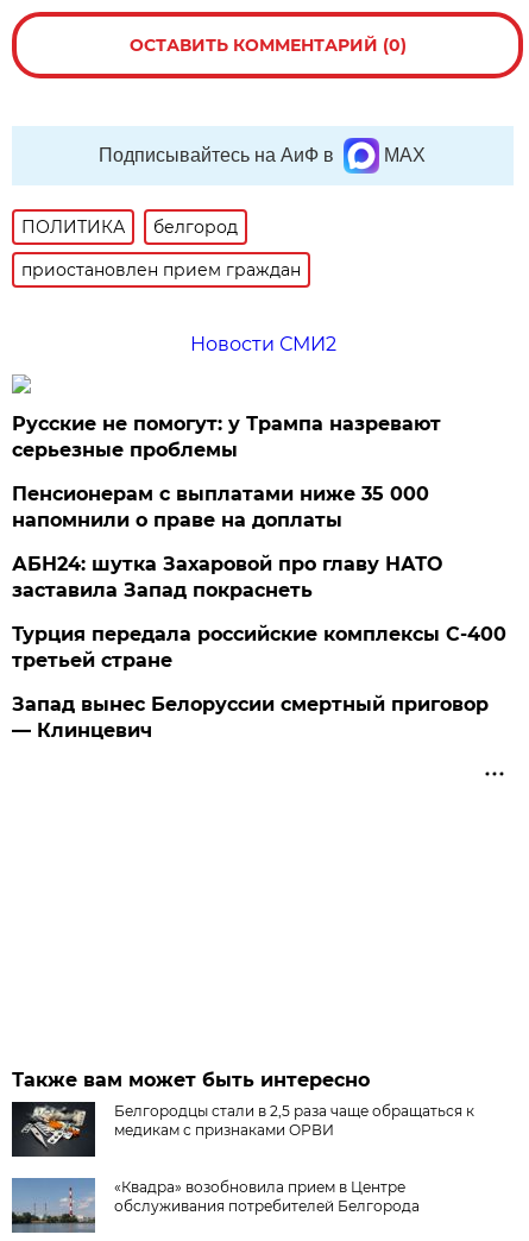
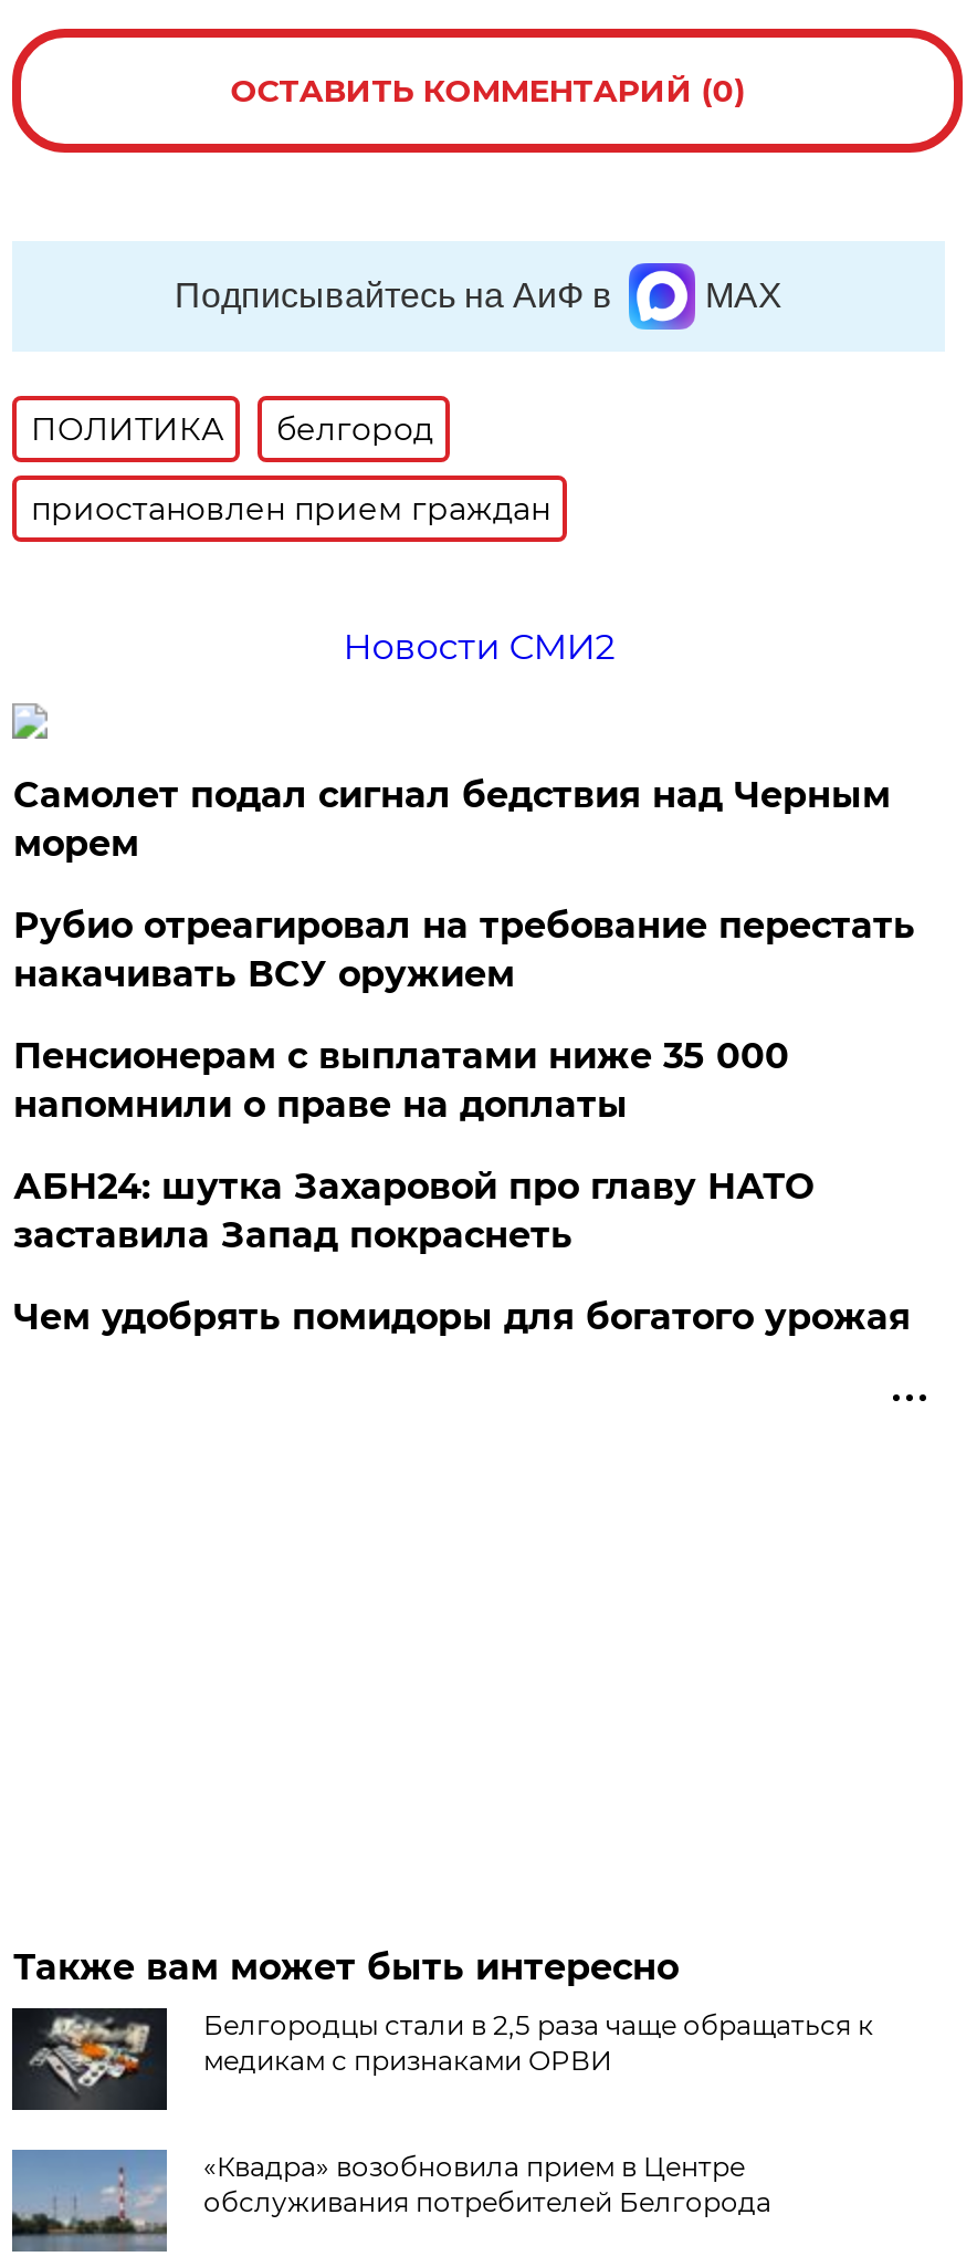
- Русские не помогут: у Трампа назревают
- серьезные проблемы
+ Самолет подал сигнал бедствия над Черным
+ морем
+ Рубио отреагировал на требование перестать
+ накачивать ВСУ оружием

moved down: Пенсионерам с выплатами ниже 35 000 | напомнили о праве на доплаты | АБН24: шутка Захаровой про главу НАТО | заставила Запад покраснеть

- Турция передала российские комплексы С-400
- третьей стране
- Запад вынес Белоруссии смертный приговор
- — Клинцевич
+ Чем удобрять помидоры для богатого урожая
